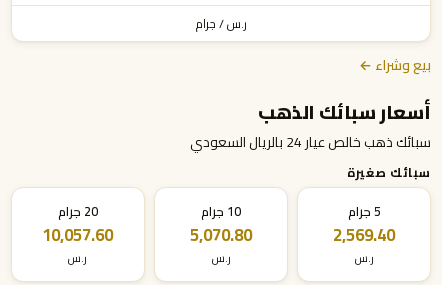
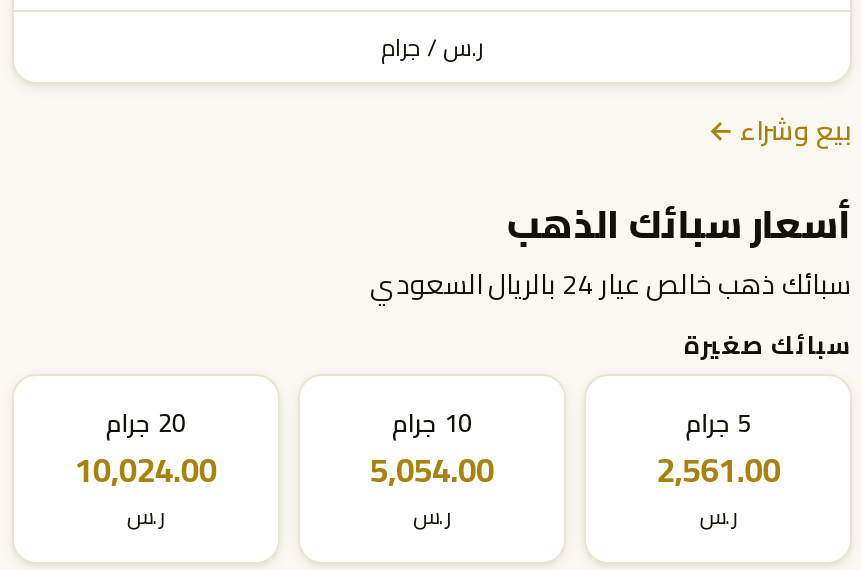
- 10,057.60
+ 10,024.00

- 5,070.80
+ 5,054.00

- 2,569.40
+ 2,561.00
